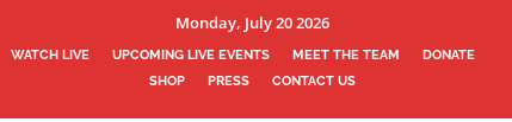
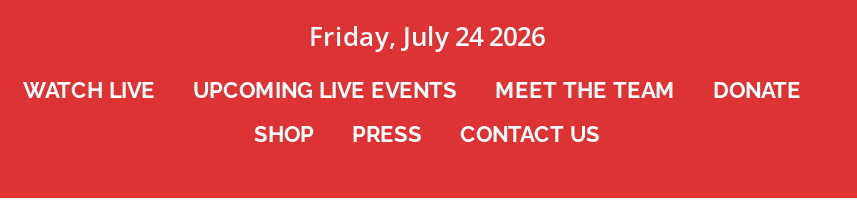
- Monday, July 20 2026
+ Friday, July 24 2026
